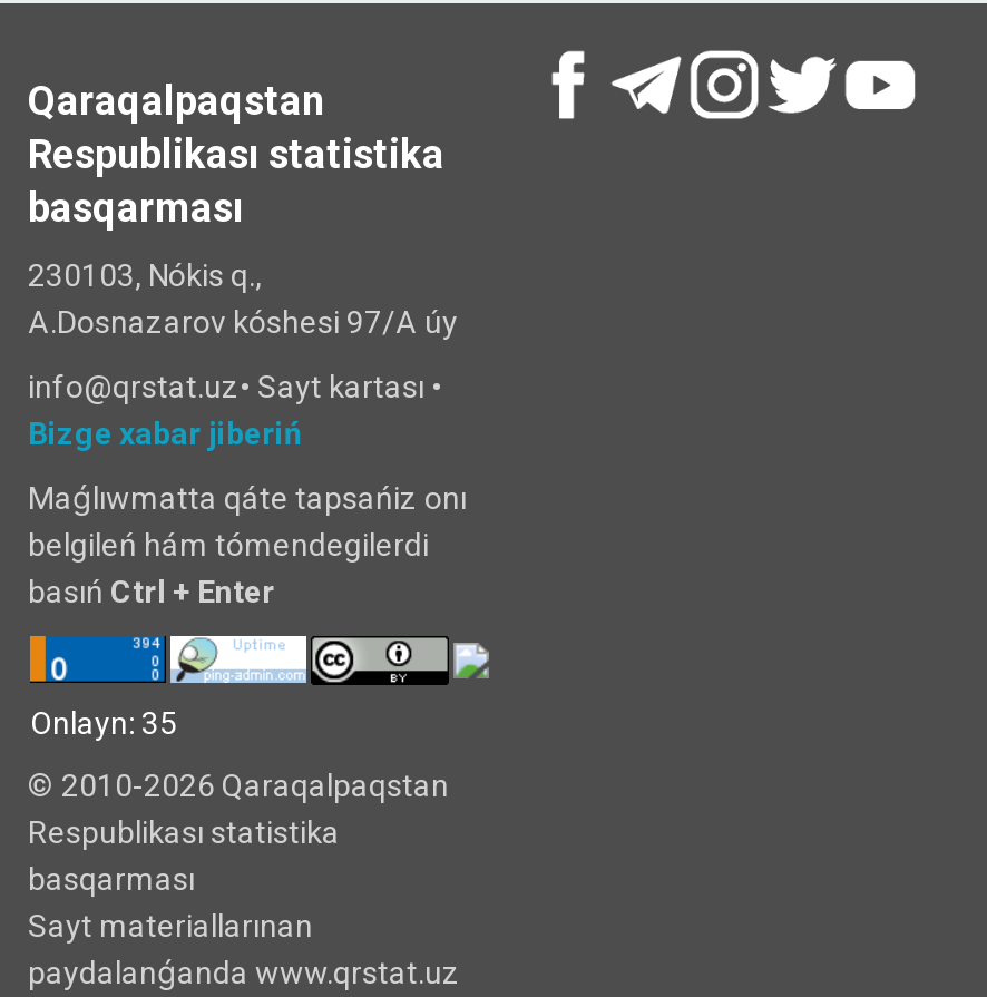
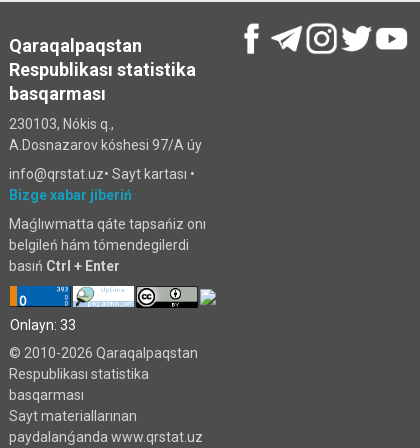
- Onlayn: 35
+ Onlayn: 33
